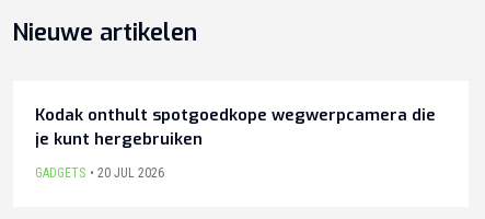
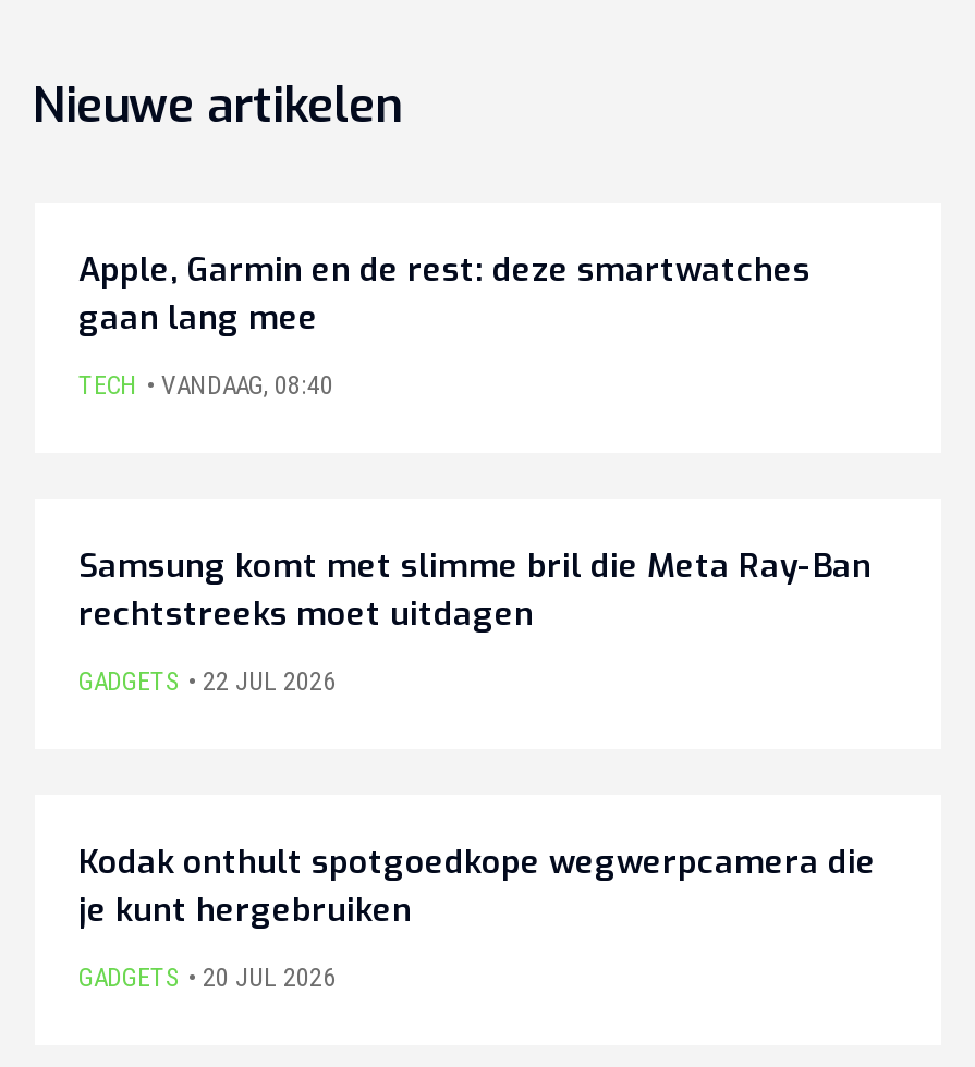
+ Apple, Garmin en de rest: deze smartwatches
+ gaan lang mee
+ TECH VANDAAG, 08:40

+ Samsung komt met slimme bril die Meta Ray-Ban
+ rechtstreeks moet uitdagen
+ GADGETS 22 JUL 2026
